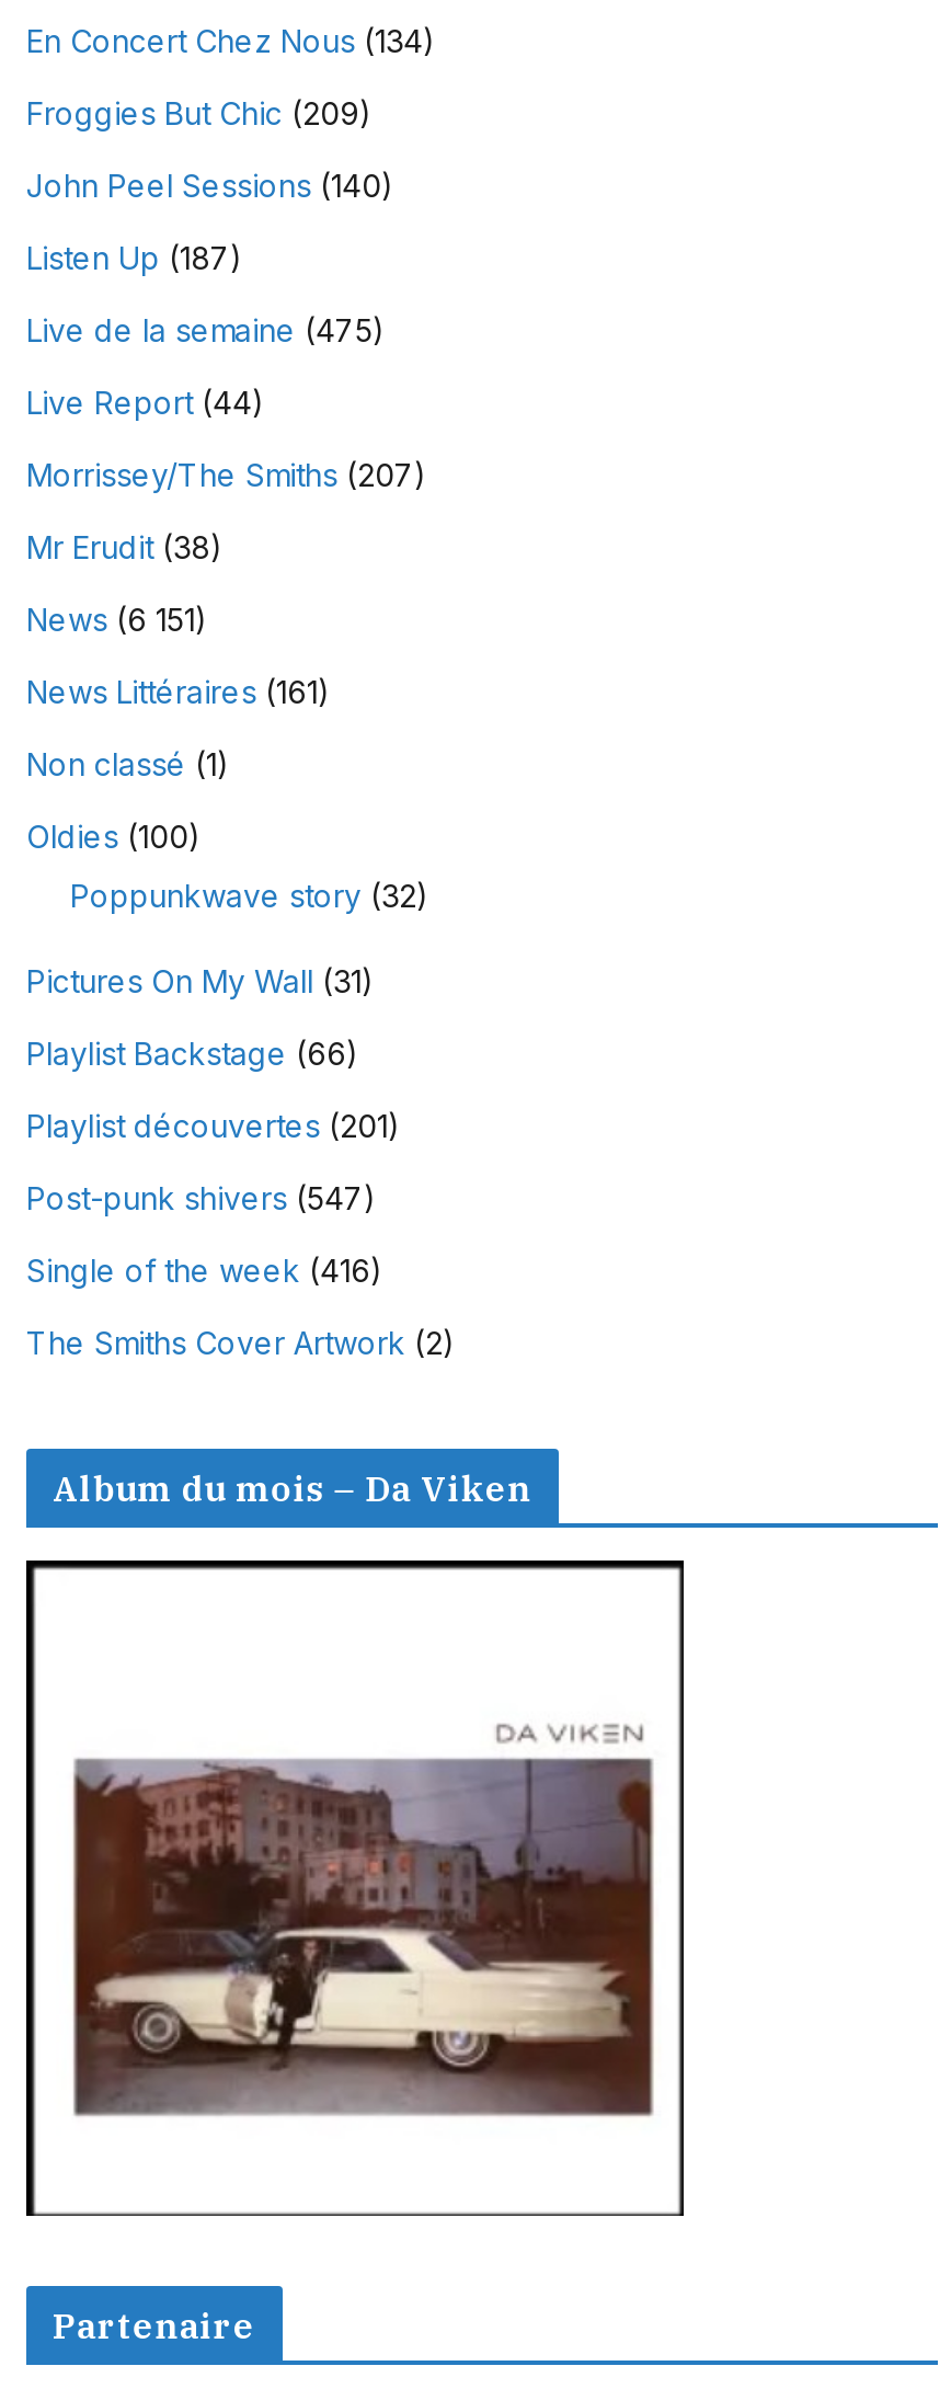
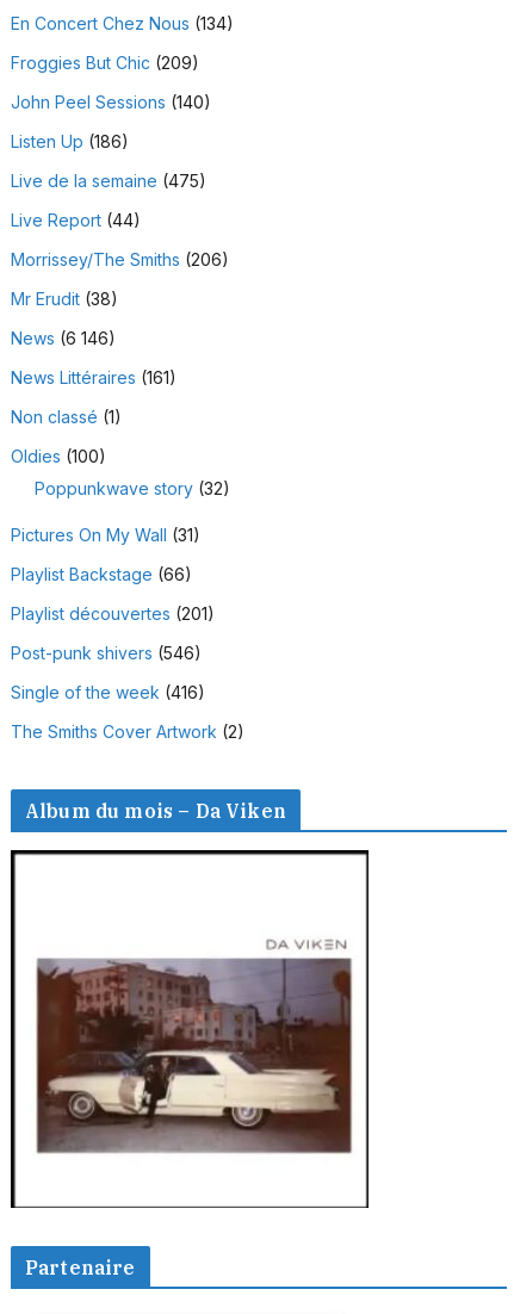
- Listen Up (187)
+ Listen Up (186)

- Morrissey/The Smiths (207)
+ Morrissey/The Smiths (206)

- News (6 151)
+ News (6 146)

- Post-punk shivers (547)
+ Post-punk shivers (546)
